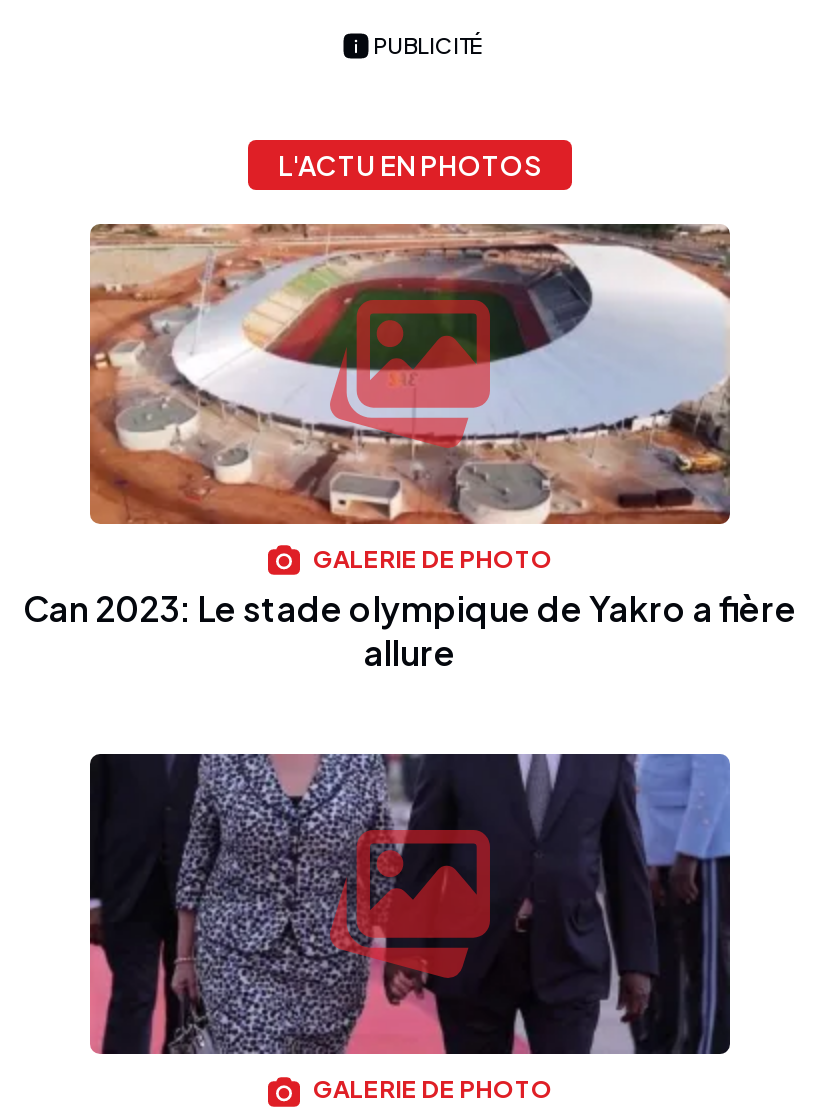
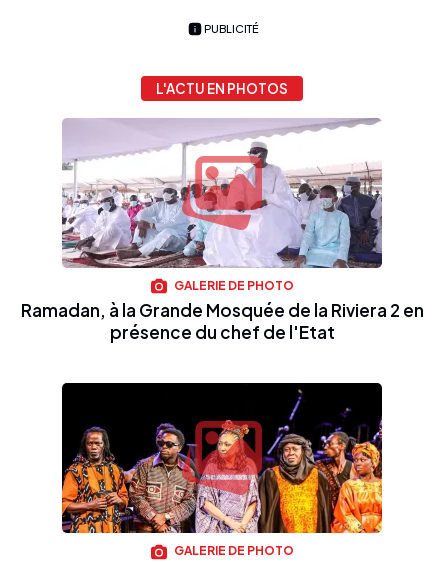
- [image]
- Can 2023: Le stade olympique de Yakro a fière
- allure
+ [image]
+ Ramadan, à la Grande Mosquée de la Riviera 2 en
+ présence du chef de l'Etat

- [image]
+ [image]
